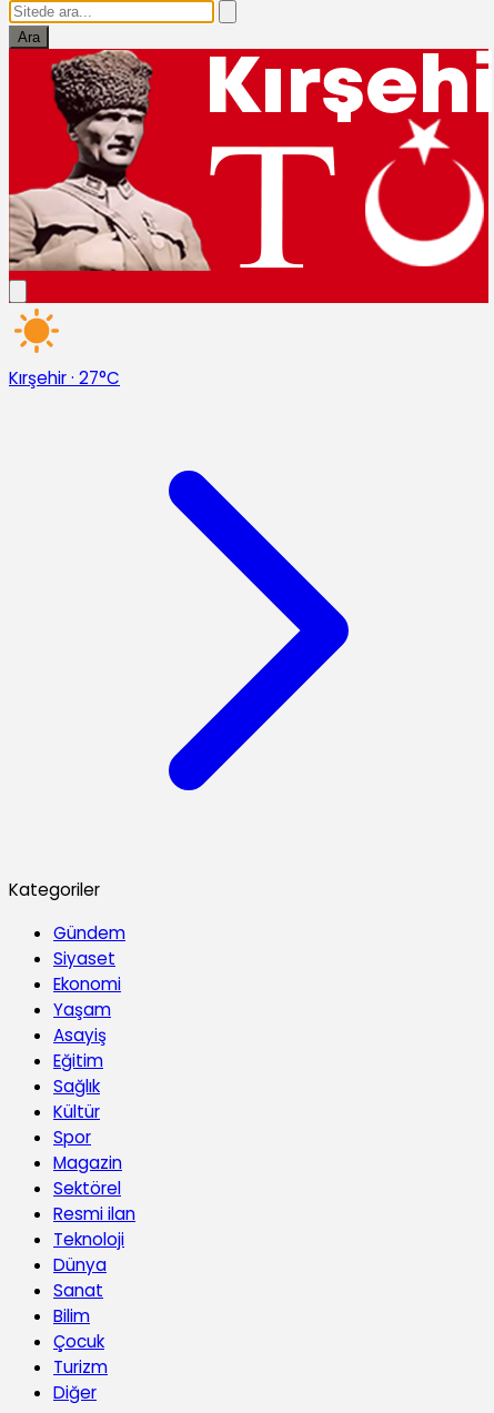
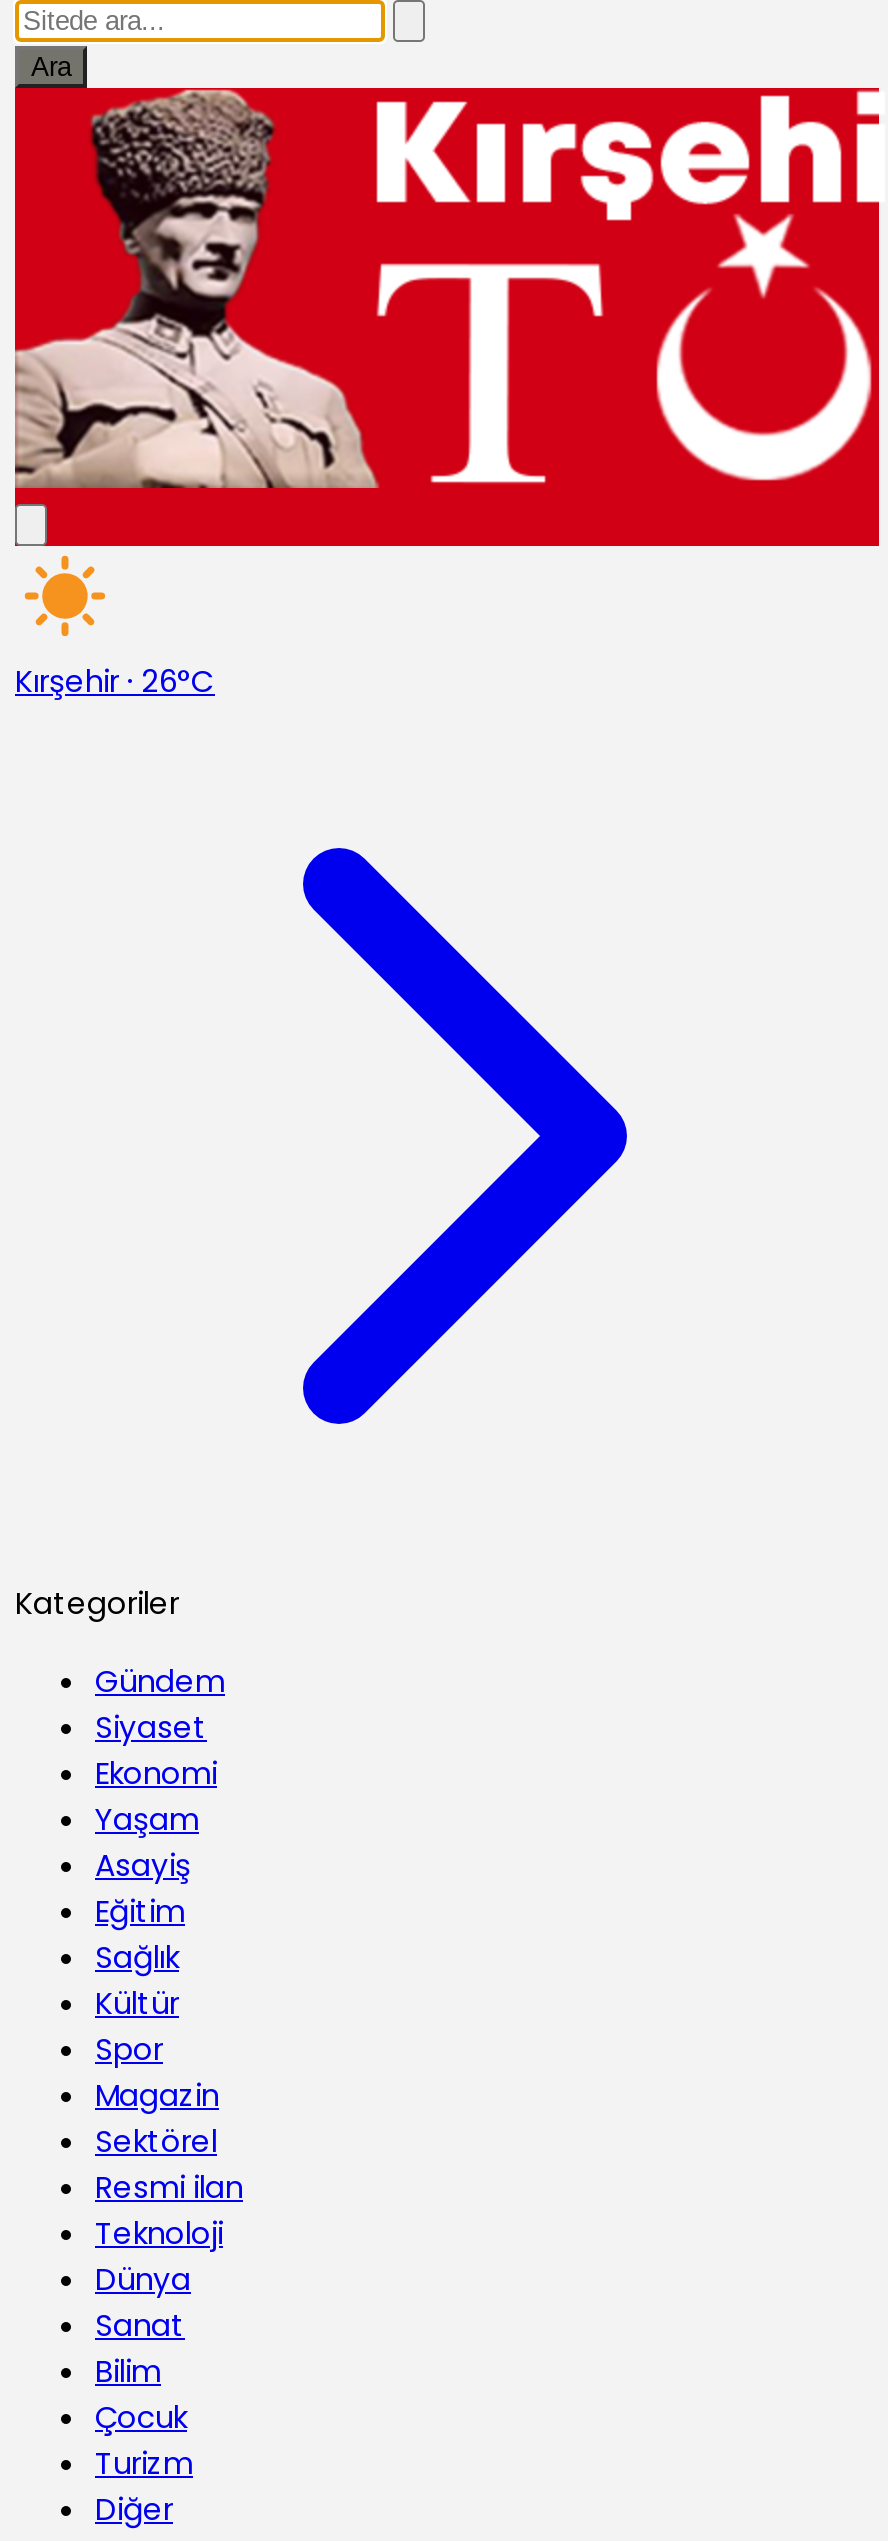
- Kırşehir · 27°C
+ Kırşehir · 26°C
